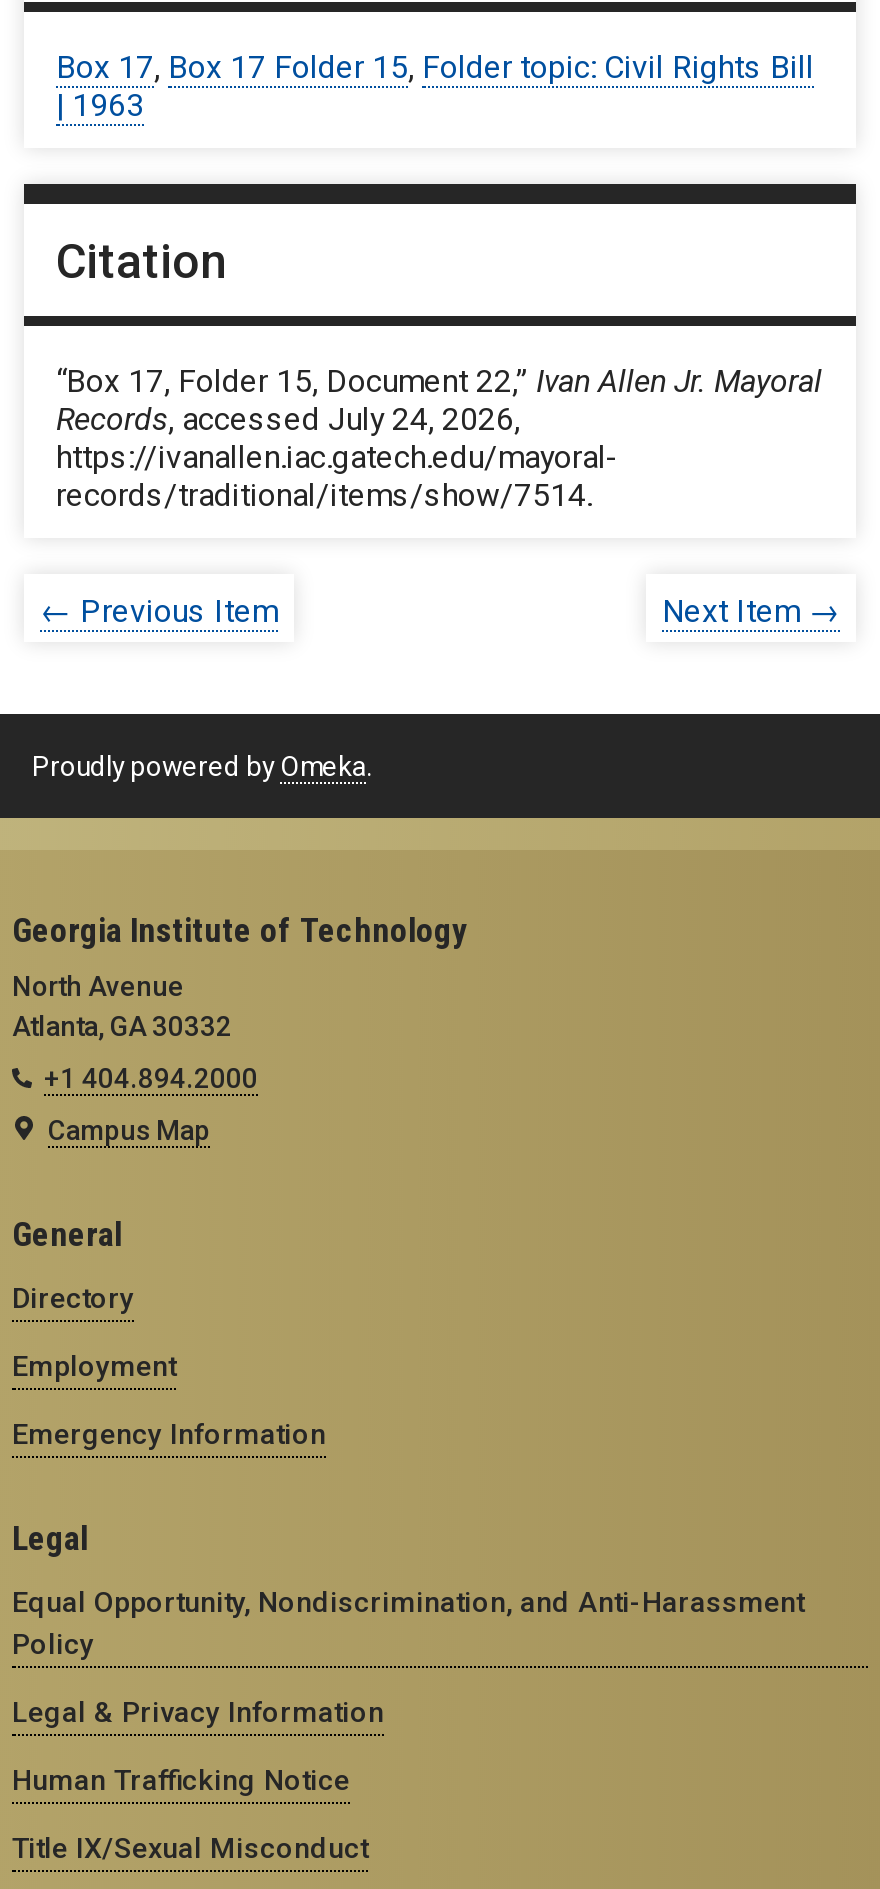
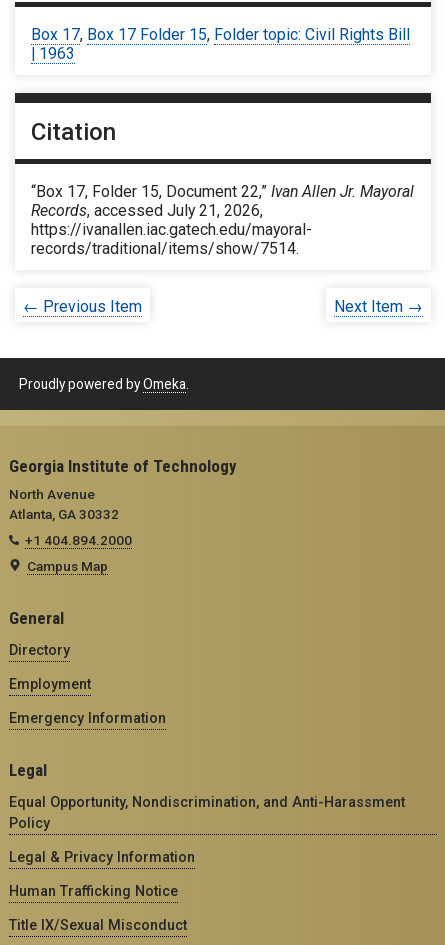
- Records, accessed July 24, 2026,
+ Records, accessed July 21, 2026,
